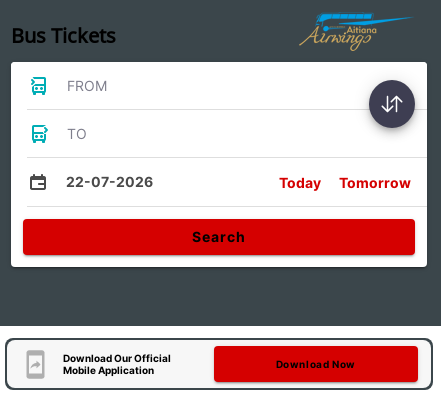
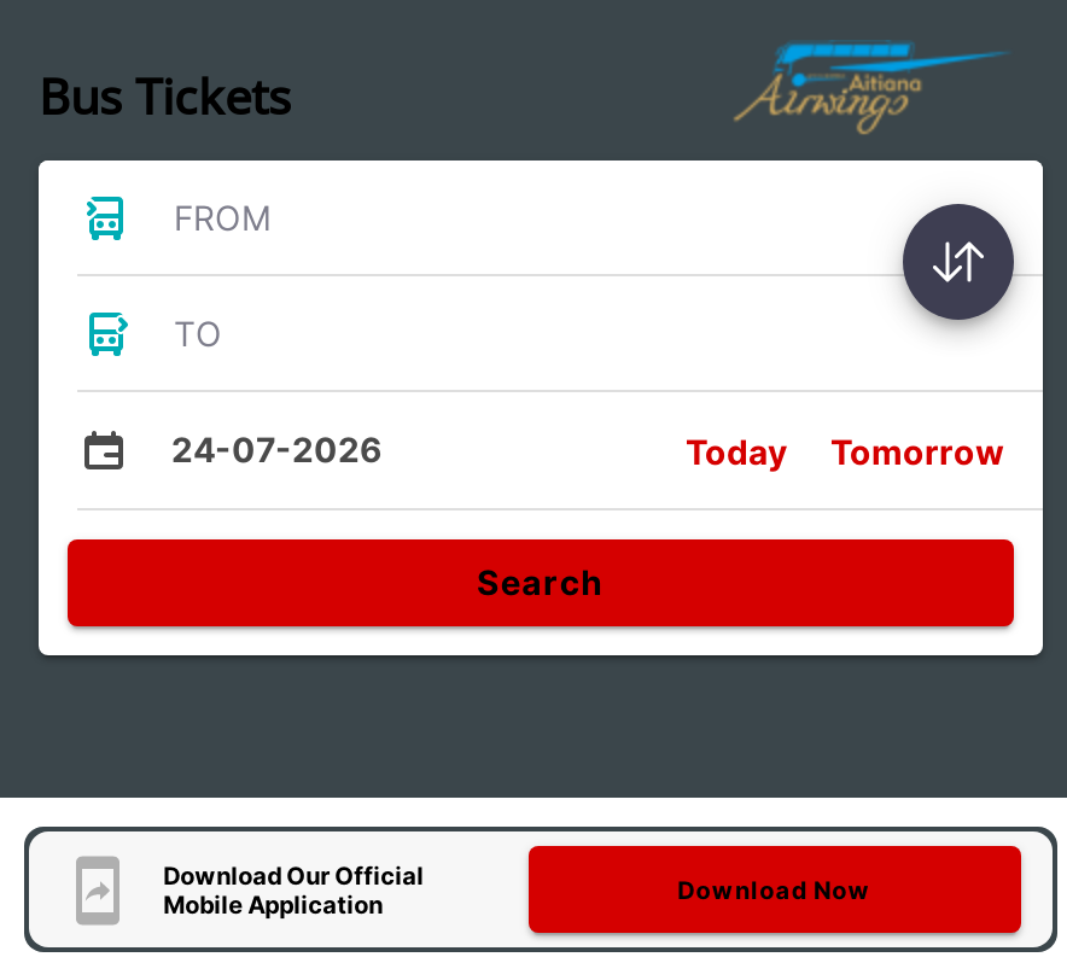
- 22-07-2026
+ 24-07-2026
